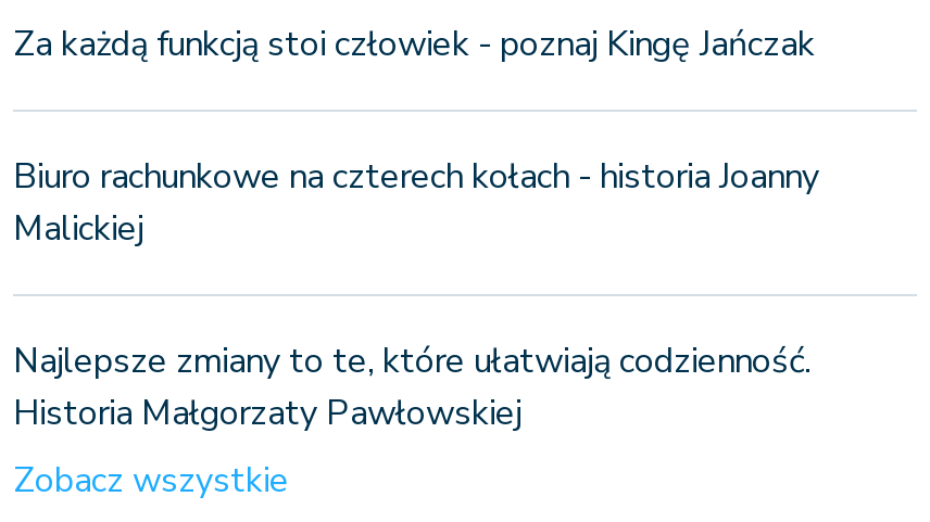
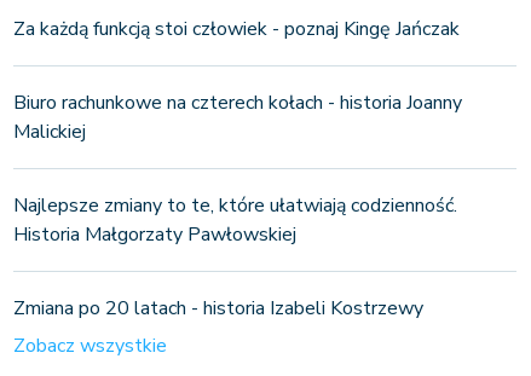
+ Zmiana po 20 latach - historia Izabeli Kostrzewy
